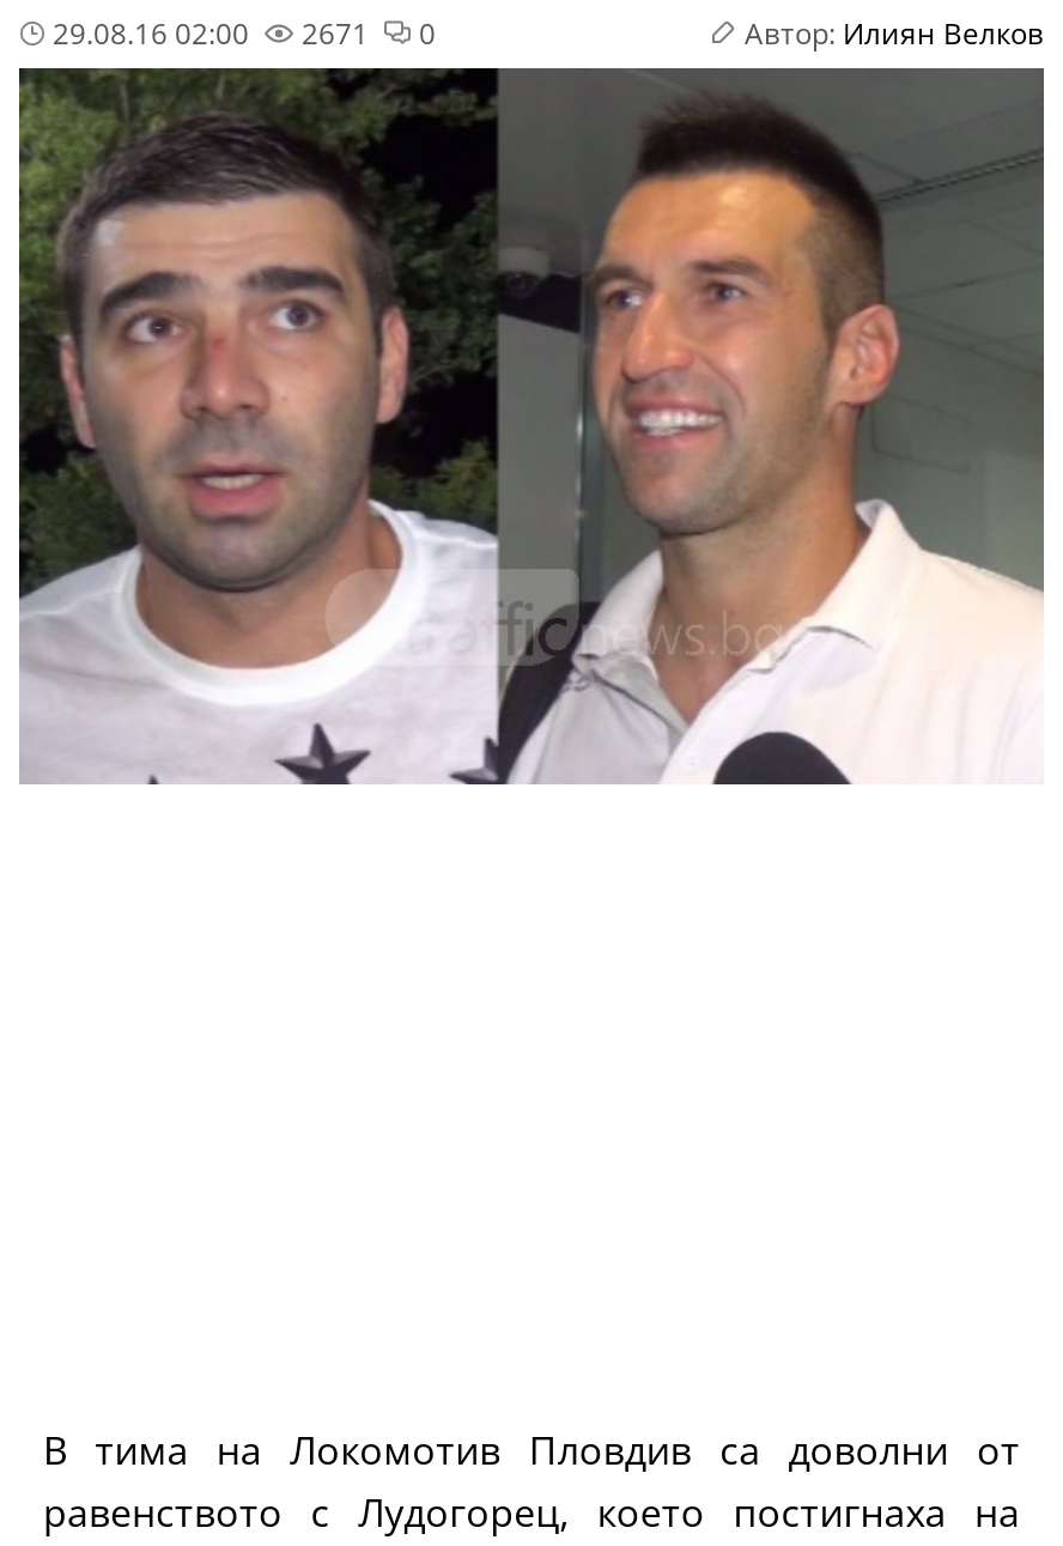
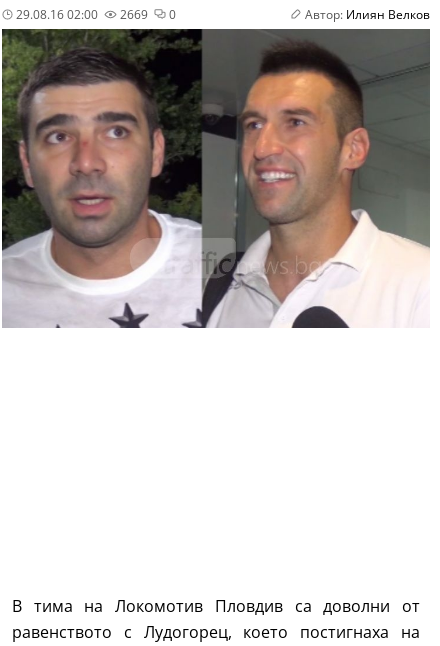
- 2671
+ 2669
